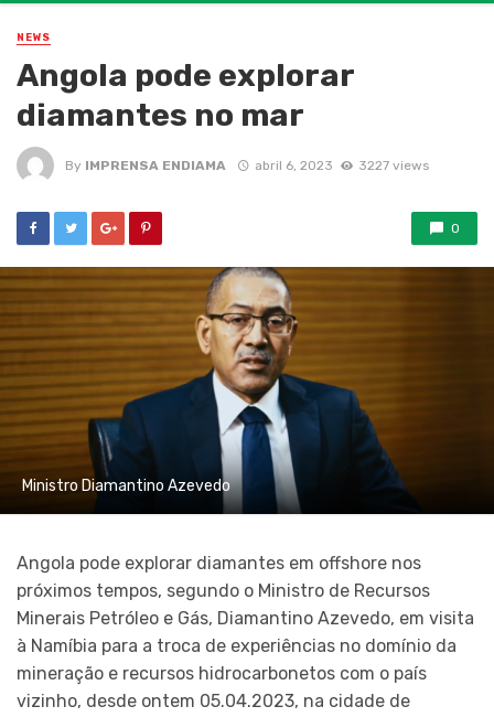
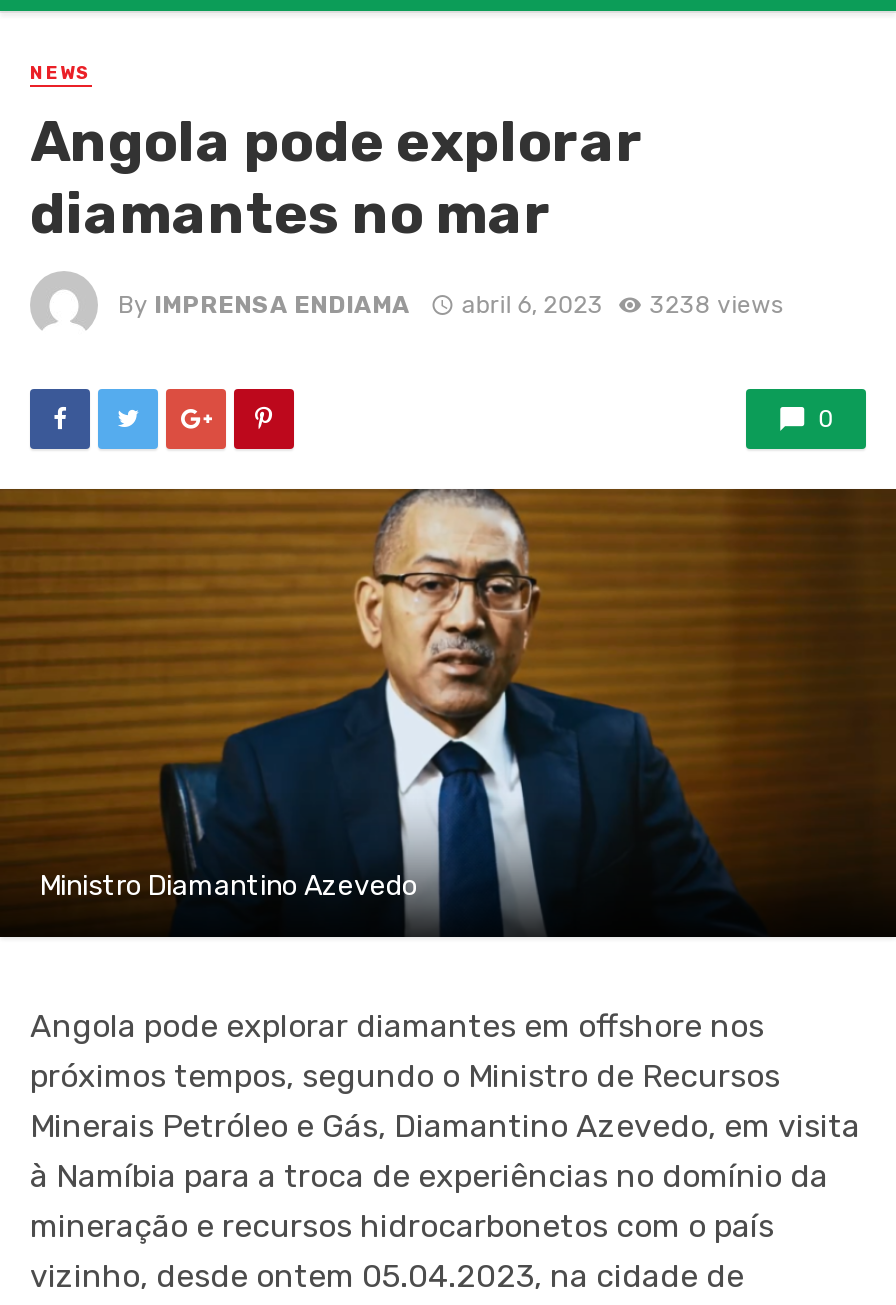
- By IMPRENSA ENDIAMA abril 6, 2023 3227 views
+ By IMPRENSA ENDIAMA abril 6, 2023 3238 views
